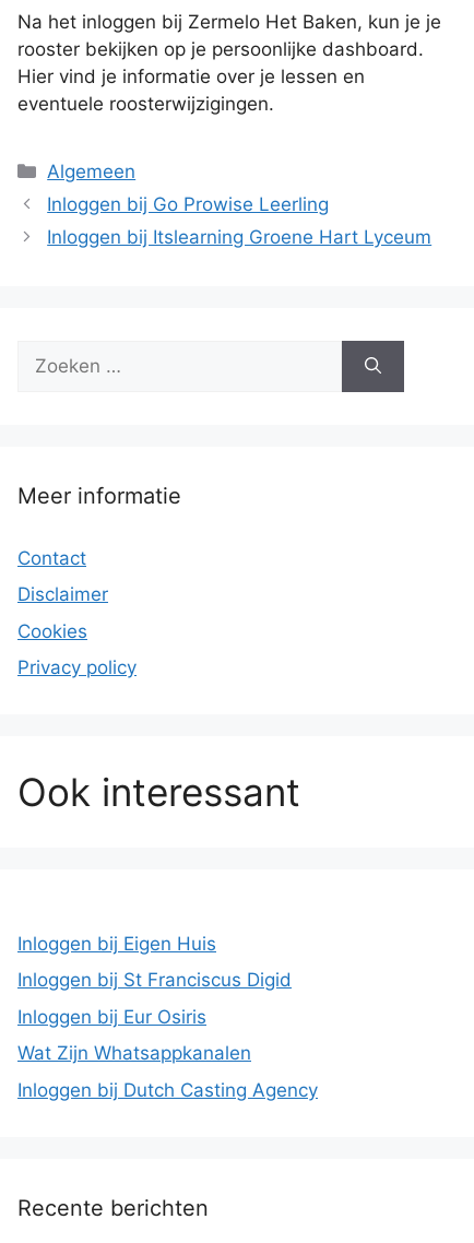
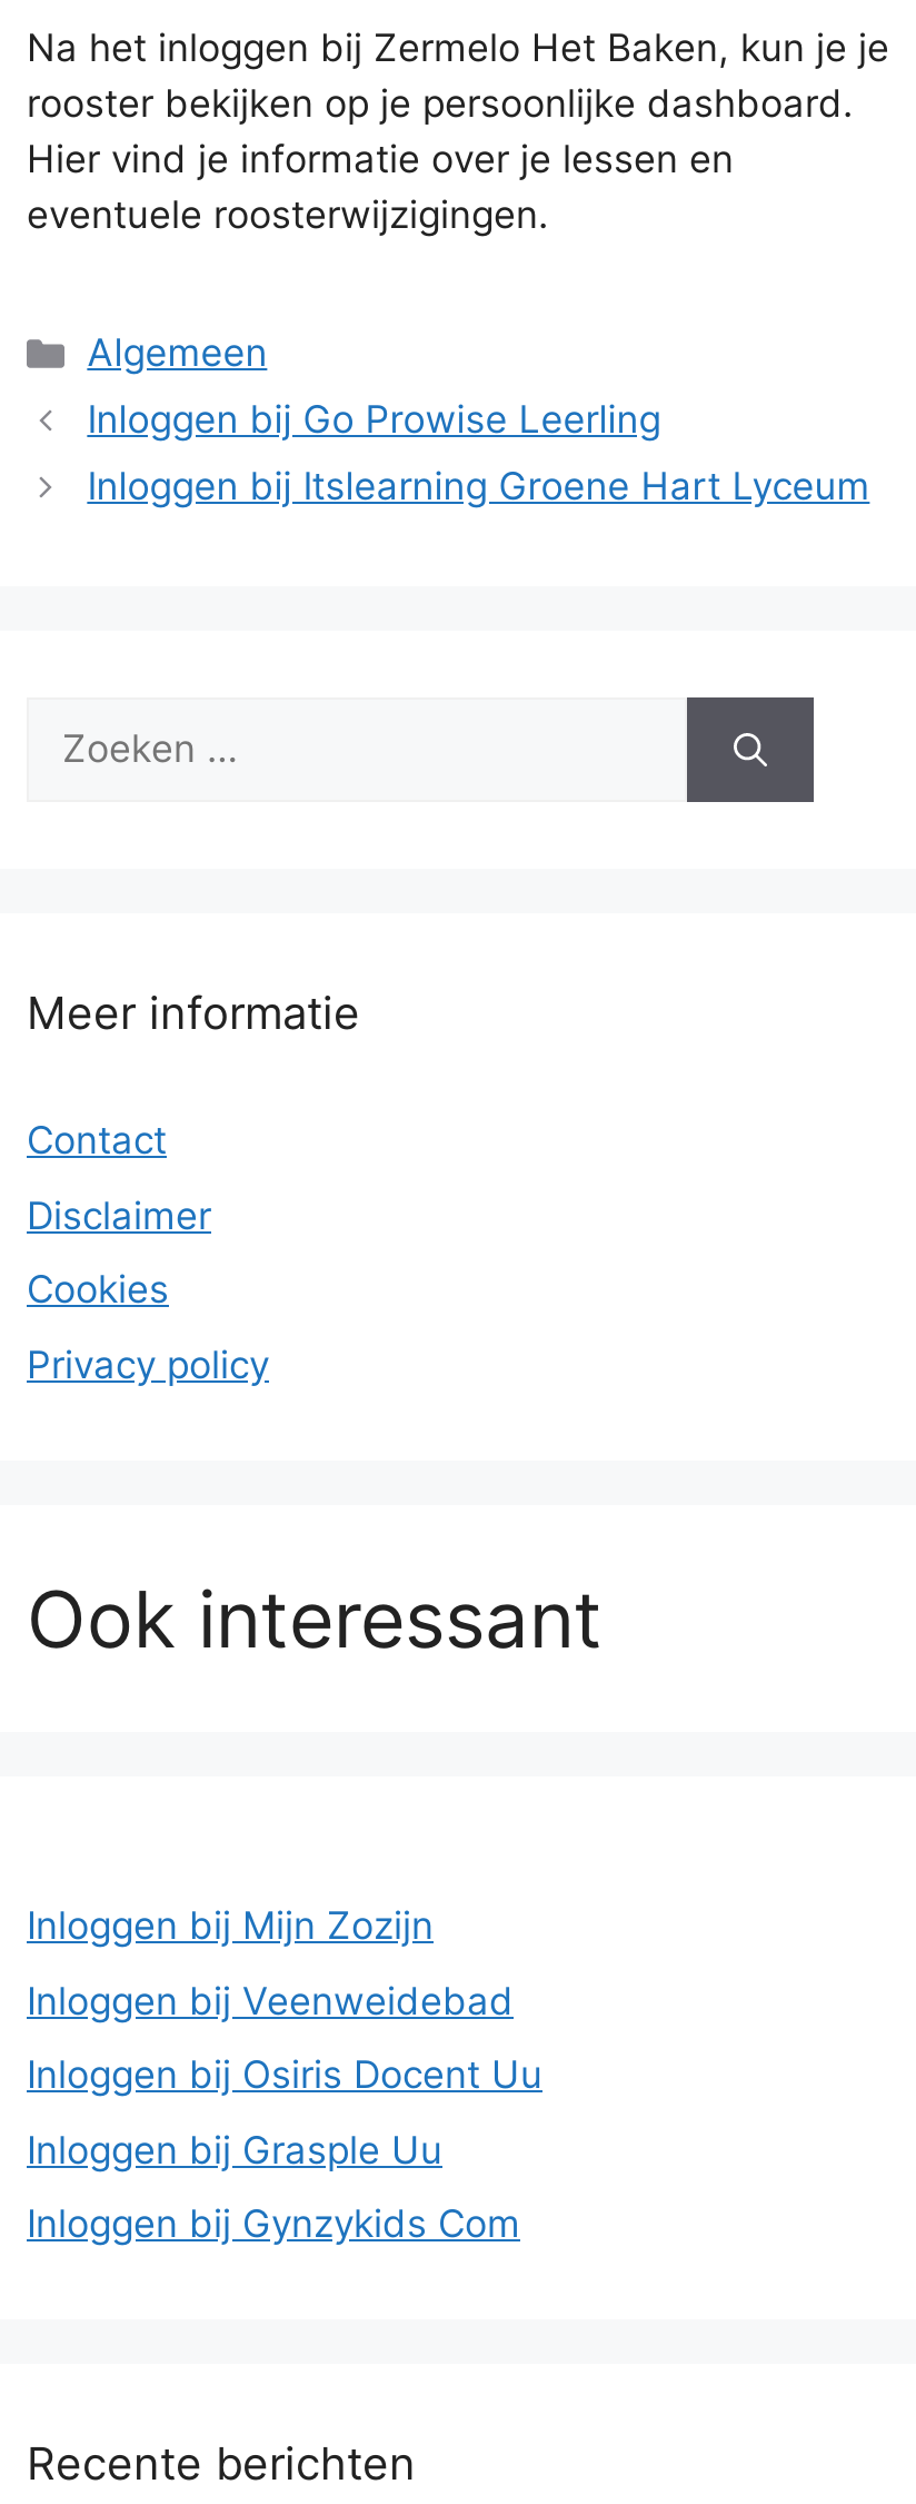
- Inloggen bij Eigen Huis
+ Inloggen bij Mijn Zozijn

- Inloggen bij St Franciscus Digid
+ Inloggen bij Veenweidebad

- Inloggen bij Eur Osiris
+ Inloggen bij Osiris Docent Uu

- Wat Zijn Whatsappkanalen
+ Inloggen bij Grasple Uu

- Inloggen bij Dutch Casting Agency
+ Inloggen bij Gynzykids Com
